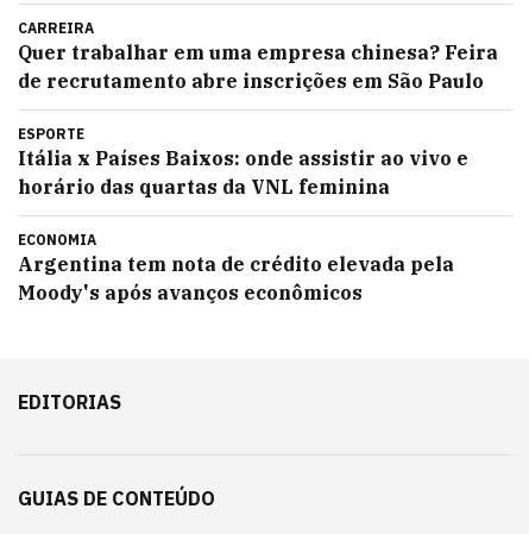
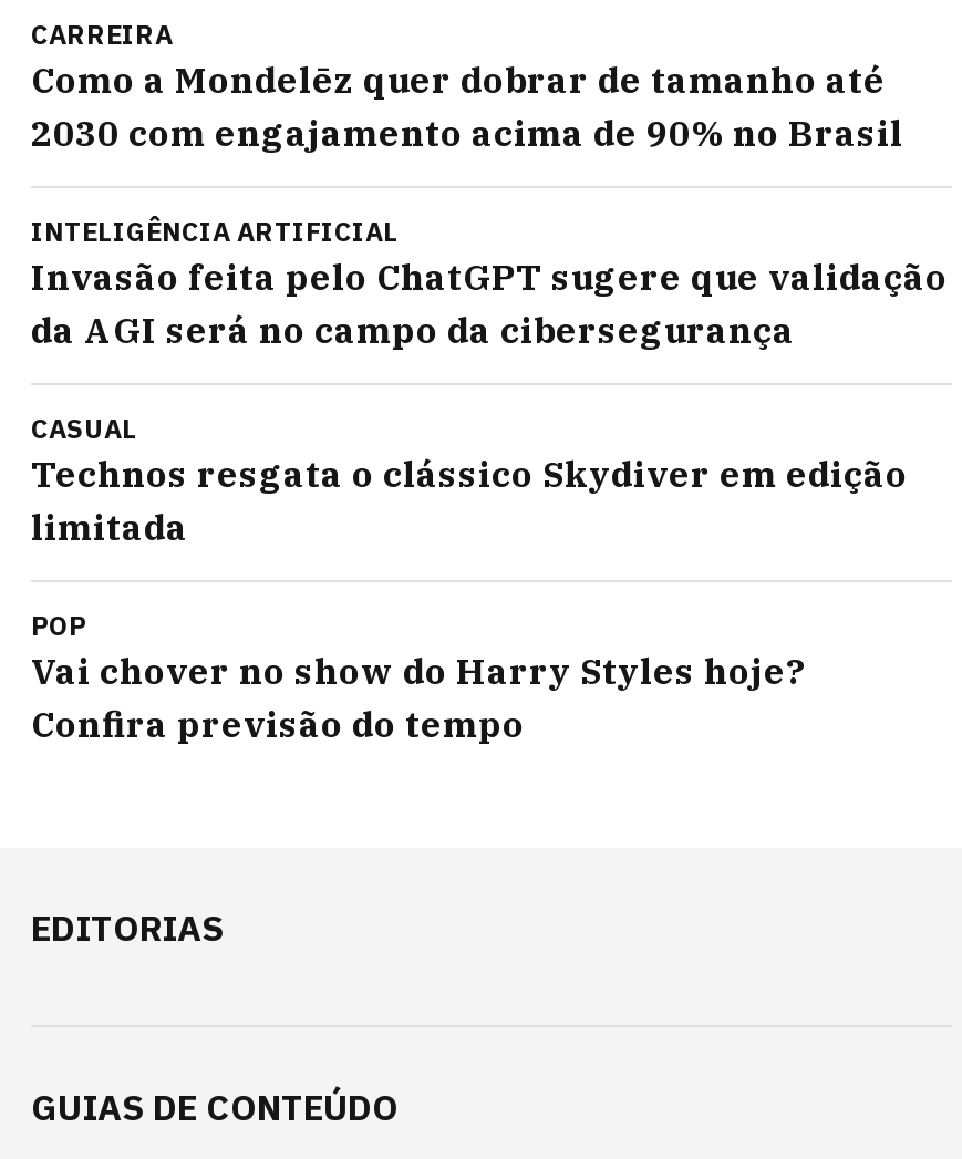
- Quer trabalhar em uma empresa chinesa? Feira
- de recrutamento abre inscrições em São Paulo
- ESPORTE
- Itália x Países Baixos: onde assistir ao vivo e
- horário das quartas da VNL feminina
- ECONOMIA
- Argentina tem nota de crédito elevada pela
- Moody's após avanços econômicos
+ Como a Mondelēz quer dobrar de tamanho até
+ 2030 com engajamento acima de 90% no Brasil
+ INTELIGÊNCIA ARTIFICIAL
+ Invasão feita pelo ChatGPT sugere que validação
+ da AGI será no campo da cibersegurança
+ CASUAL
+ Technos resgata o clássico Skydiver em edição
+ limitada
+ POP
+ Vai chover no show do Harry Styles hoje?
+ Confira previsão do tempo
